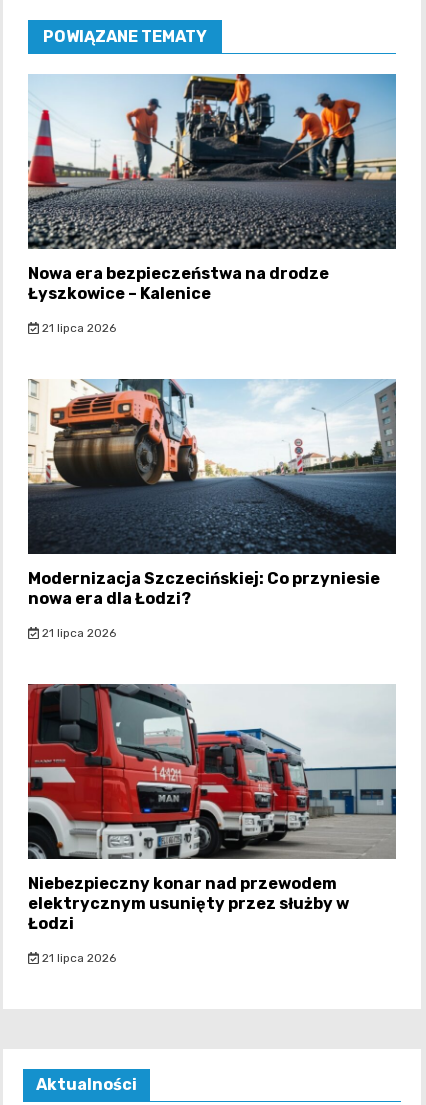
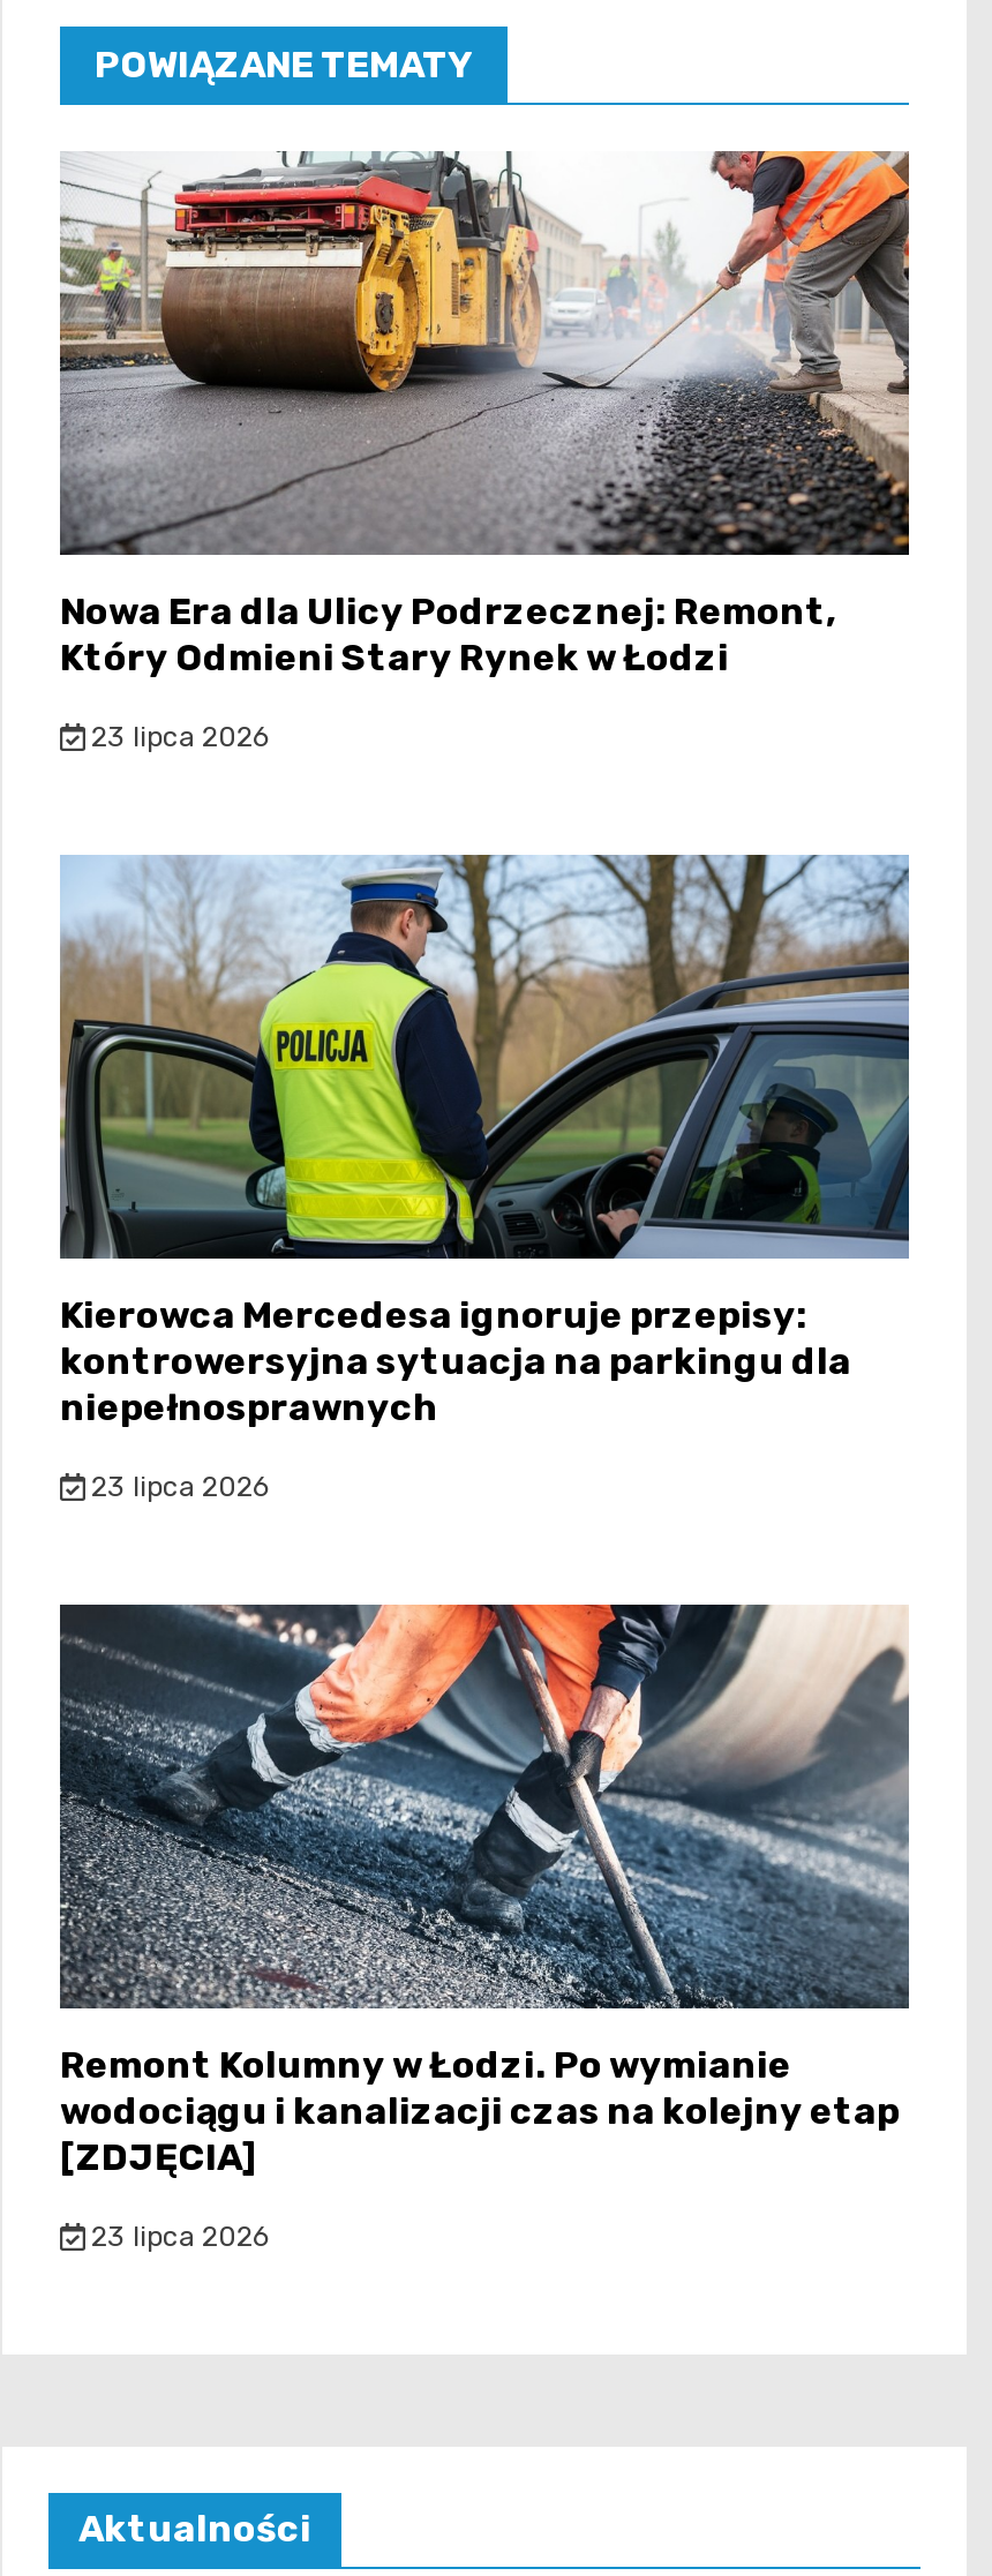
- [image]
- Nowa era bezpieczeństwa na drodze
- Łyszkowice – Kalenice
+ [image]
+ Nowa Era dla Ulicy Podrzecznej: Remont,
+ Który Odmieni Stary Rynek w Łodzi

- 21 lipca 2026
+ 23 lipca 2026

- [image]
- Modernizacja Szczecińskiej: Co przyniesie
- nowa era dla Łodzi?
+ [image]
+ Kierowca Mercedesa ignoruje przepisy:
+ kontrowersyjna sytuacja na parkingu dla
+ niepełnosprawnych

- 21 lipca 2026
+ 23 lipca 2026

- [image]
- Niebezpieczny konar nad przewodem
- elektrycznym usunięty przez służby w
- Łodzi
+ [image]
+ Remont Kolumny w Łodzi. Po wymianie
+ wodociągu i kanalizacji czas na kolejny etap
+ [ZDJĘCIA]

- 21 lipca 2026
+ 23 lipca 2026
